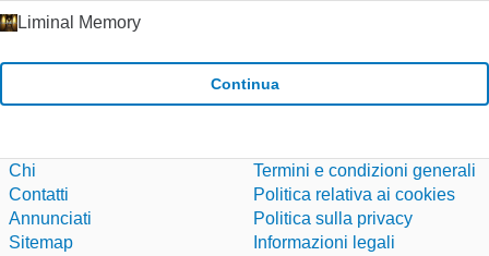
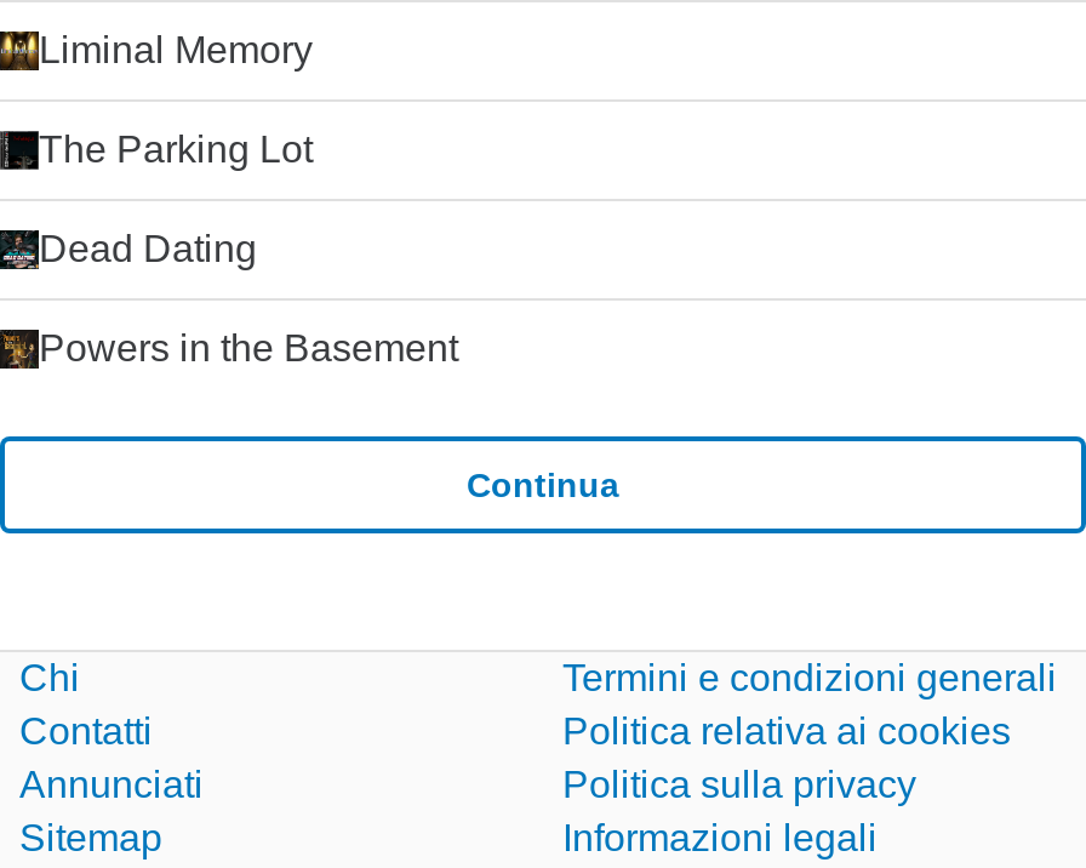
+ The Parking Lot
+ Dead Dating
+ Powers in the Basement
